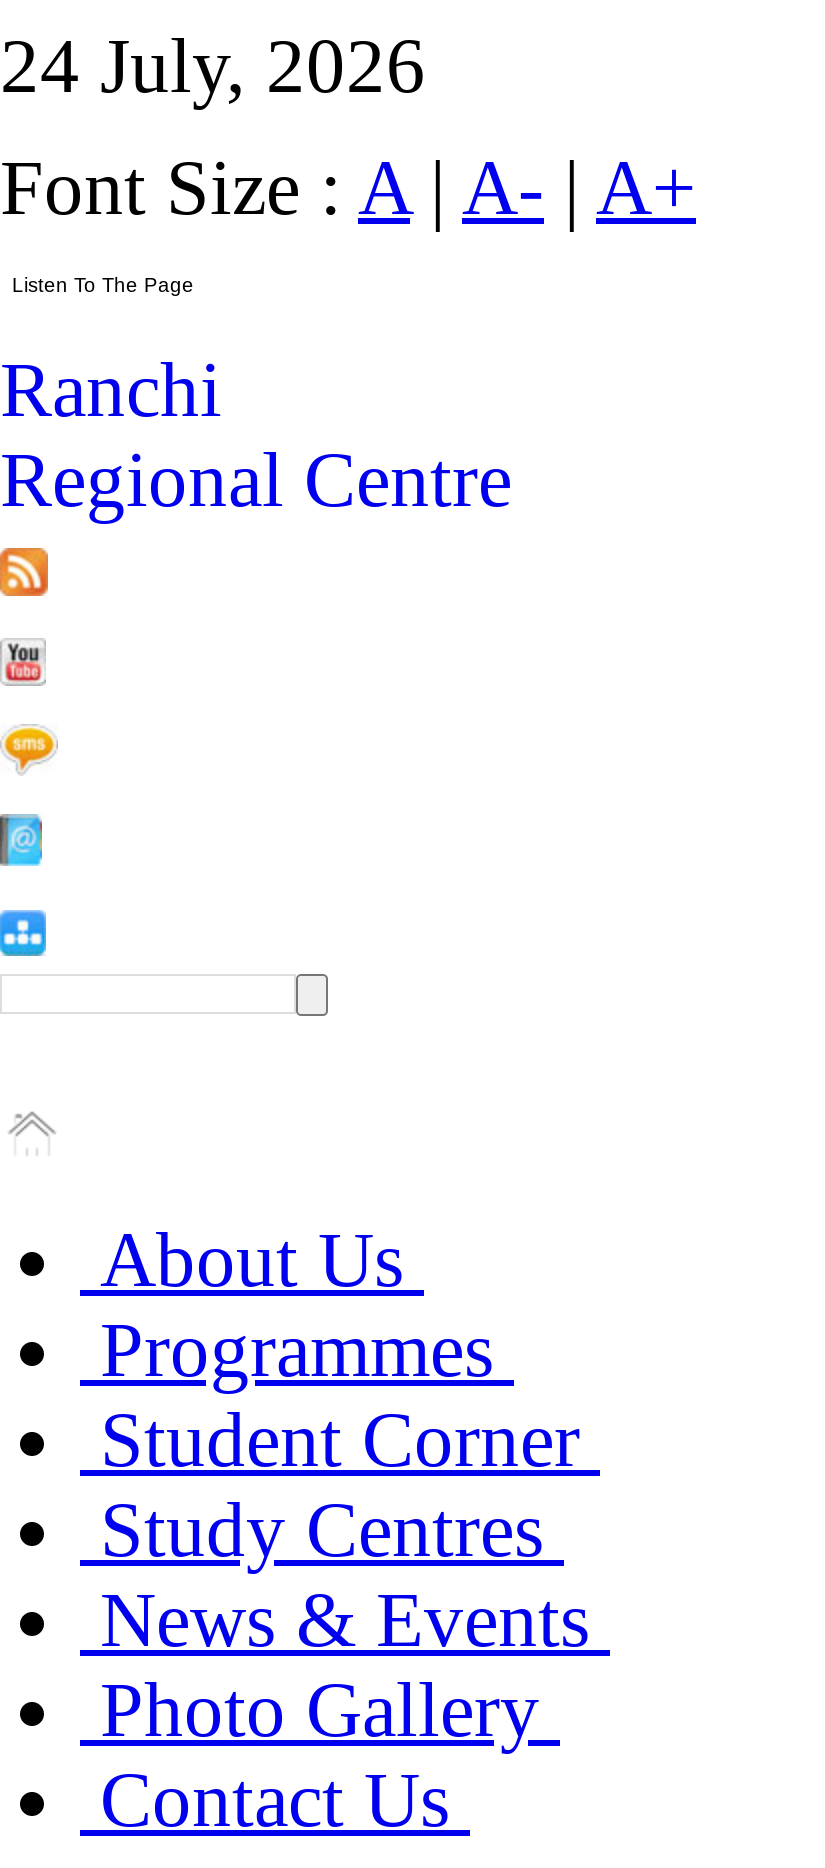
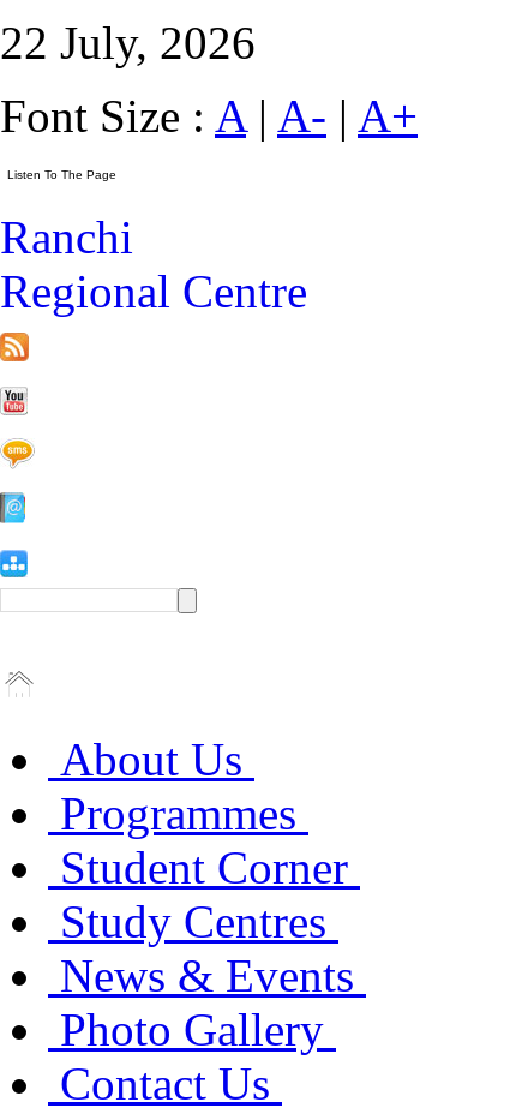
- 24 July, 2026
+ 22 July, 2026
